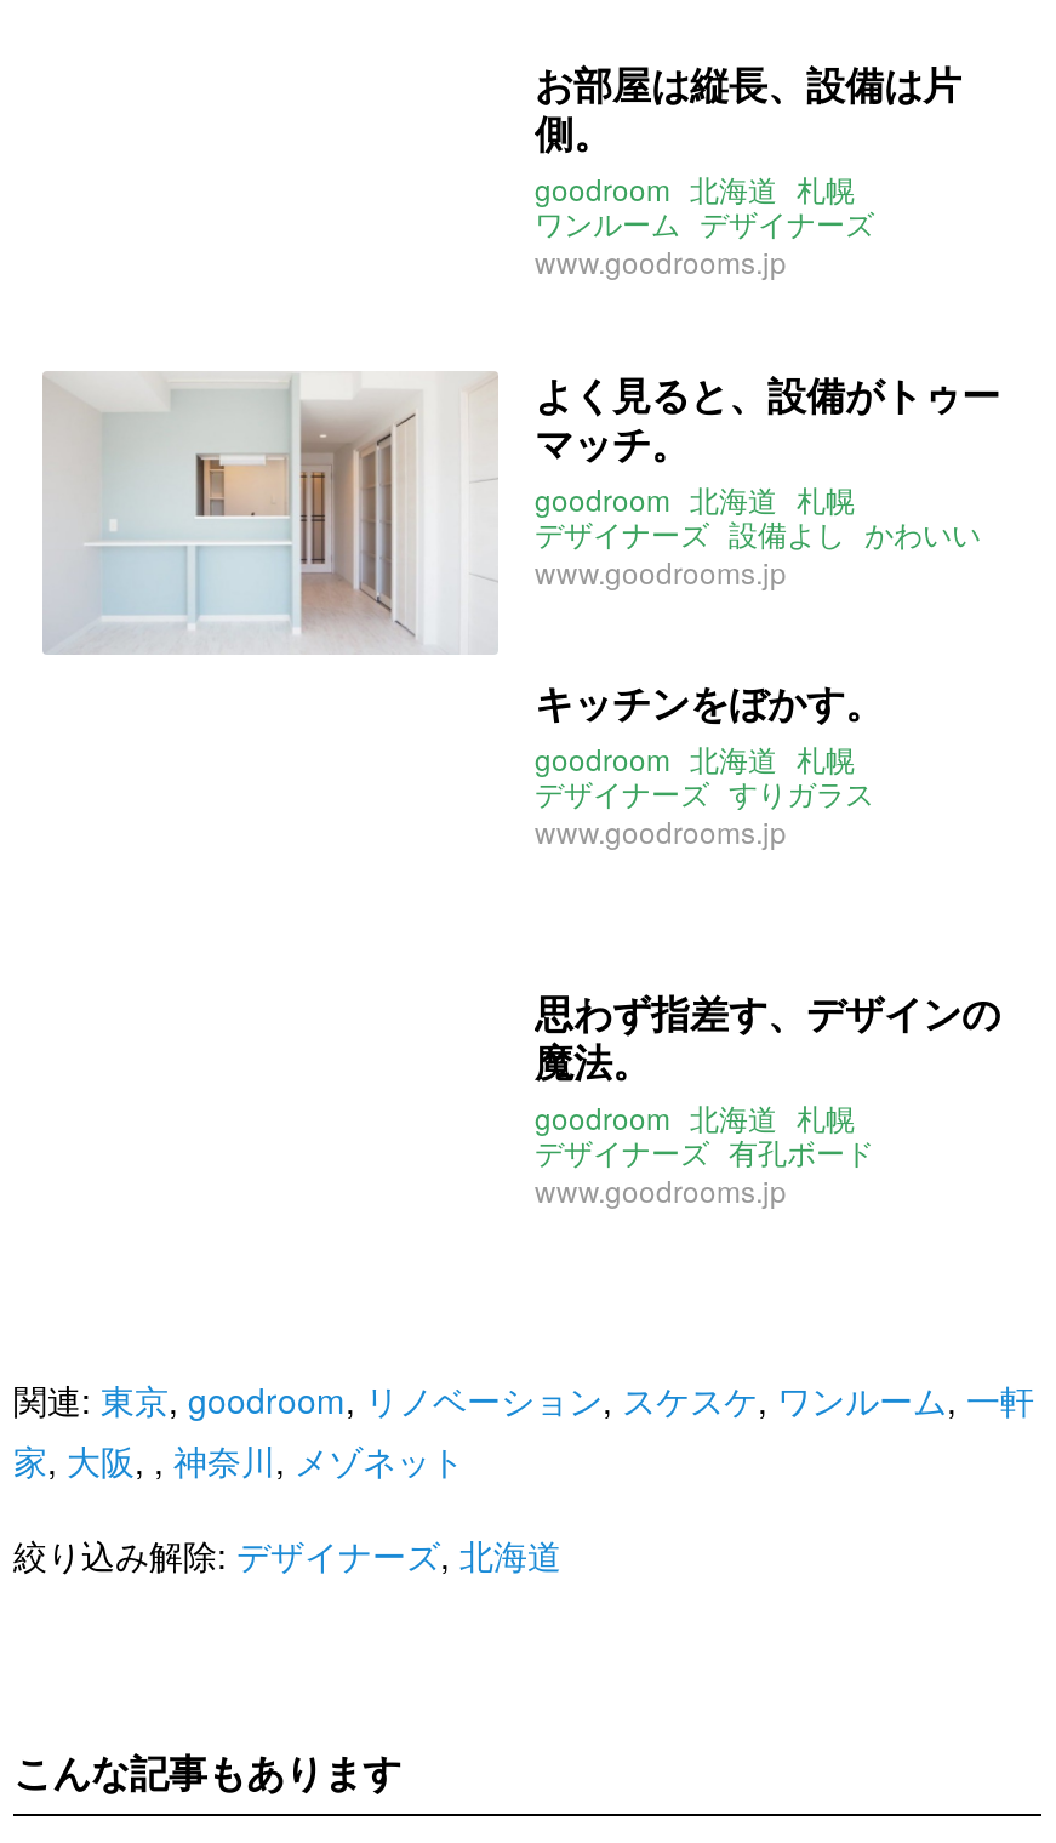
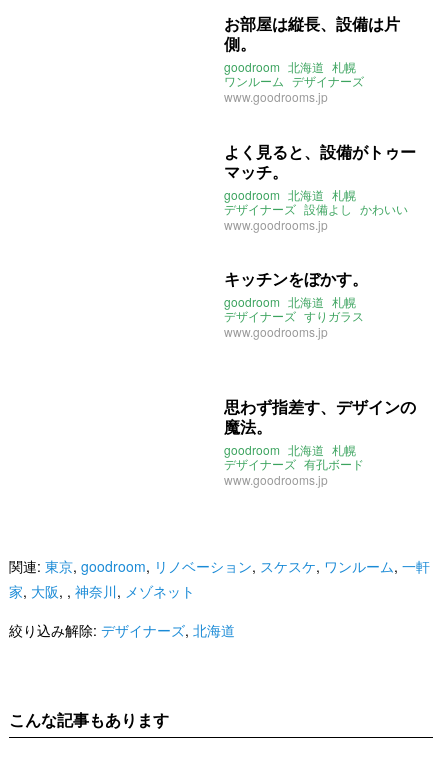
- [image]
